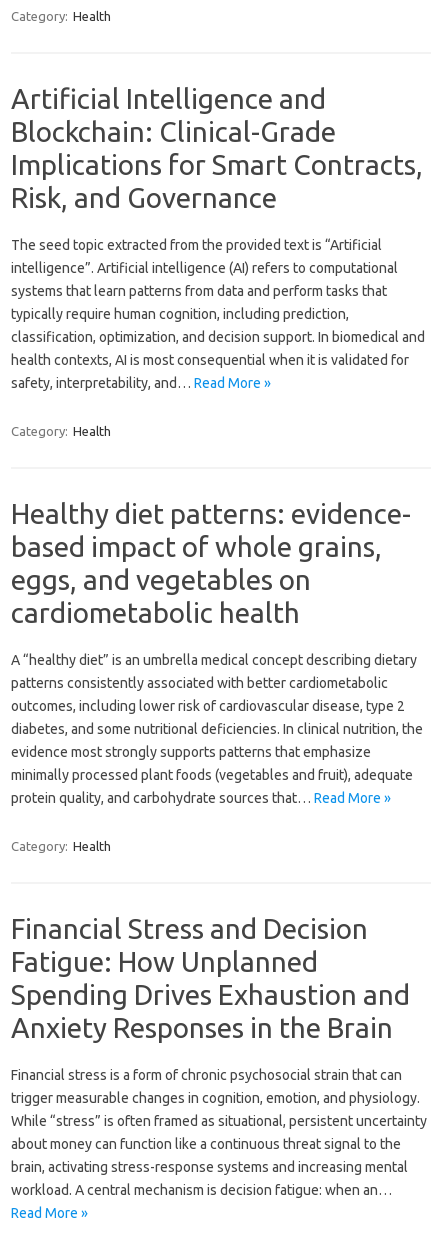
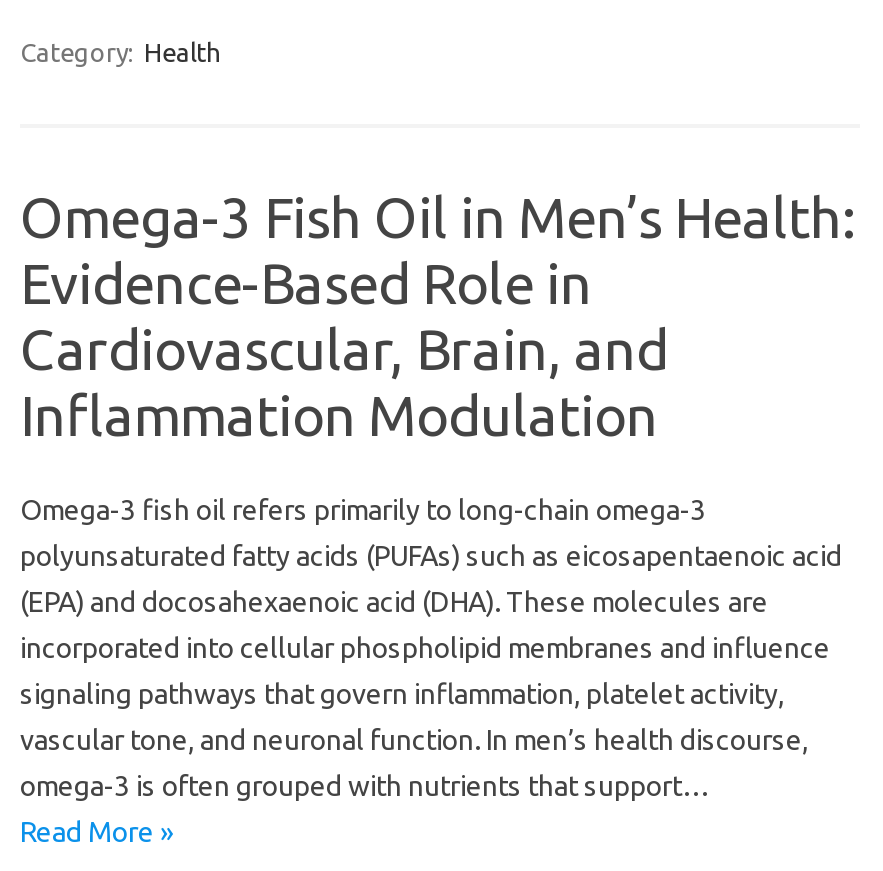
- Artificial Intelligence and
- Blockchain: Clinical-Grade
- Implications for Smart Contracts,
- Risk, and Governance
- The seed topic extracted from the provided text is “Artificial
- intelligence”. Artificial intelligence (AI) refers to computational
- systems that learn patterns from data and perform tasks that
- typically require human cognition, including prediction,
- classification, optimization, and decision support. In biomedical and
- health contexts, AI is most consequential when it is validated for
- safety, interpretability, and… Read More »
- Category: Health
- Healthy diet patterns: evidence-
- based impact of whole grains,
- eggs, and vegetables on
- cardiometabolic health
- A “healthy diet” is an umbrella medical concept describing dietary
- patterns consistently associated with better cardiometabolic
- outcomes, including lower risk of cardiovascular disease, type 2
- diabetes, and some nutritional deficiencies. In clinical nutrition, the
- evidence most strongly supports patterns that emphasize
- minimally processed plant foods (vegetables and fruit), adequate
- protein quality, and carbohydrate sources that… Read More »
- Category: Health
- Financial Stress and Decision
- Fatigue: How Unplanned
- Spending Drives Exhaustion and
- Anxiety Responses in the Brain
- Financial stress is a form of chronic psychosocial strain that can
- trigger measurable changes in cognition, emotion, and physiology.
- While “stress” is often framed as situational, persistent uncertainty
- about money can function like a continuous threat signal to the
- brain, activating stress-response systems and increasing mental
- workload. A central mechanism is decision fatigue: when an…
+ Omega-3 Fish Oil in Men’s Health:
+ Evidence-Based Role in
+ Cardiovascular, Brain, and
+ Inflammation Modulation
+ Omega-3 fish oil refers primarily to long-chain omega-3
+ polyunsaturated fatty acids (PUFAs) such as eicosapentaenoic acid
+ (EPA) and docosahexaenoic acid (DHA). These molecules are
+ incorporated into cellular phospholipid membranes and influence
+ signaling pathways that govern inflammation, platelet activity,
+ vascular tone, and neuronal function. In men’s health discourse,
+ omega-3 is often grouped with nutrients that support…
